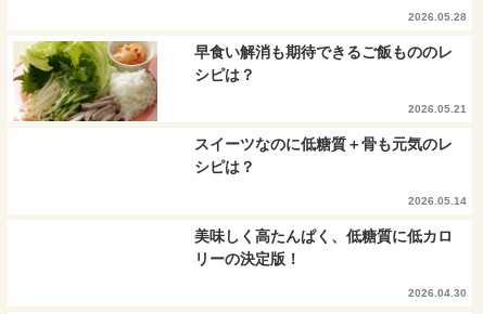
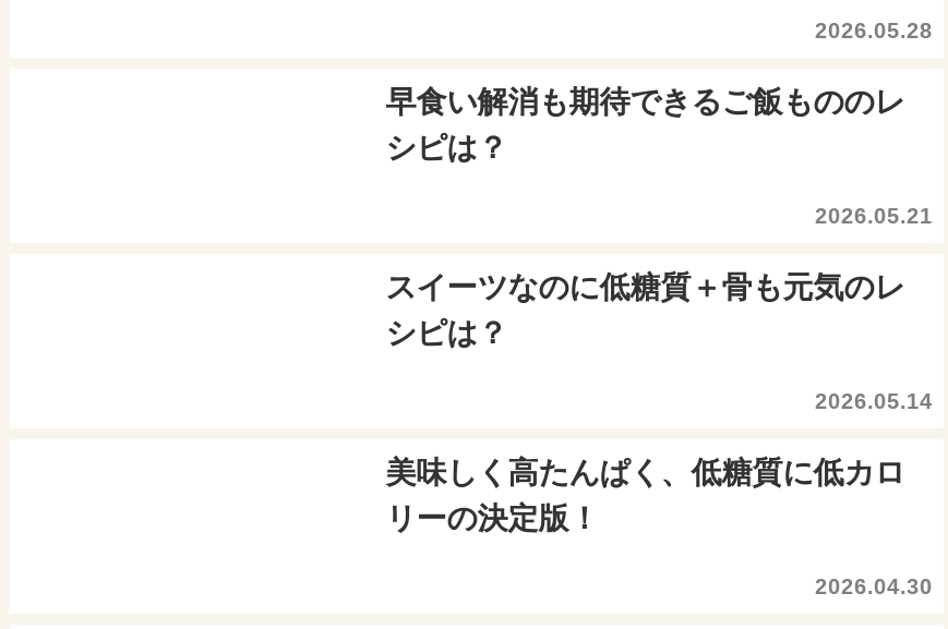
- [image]
